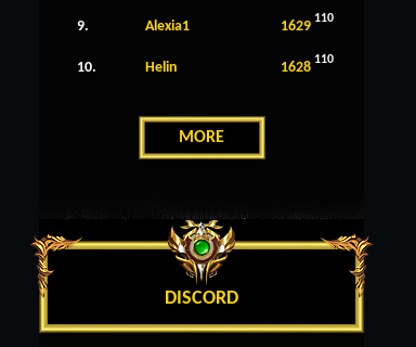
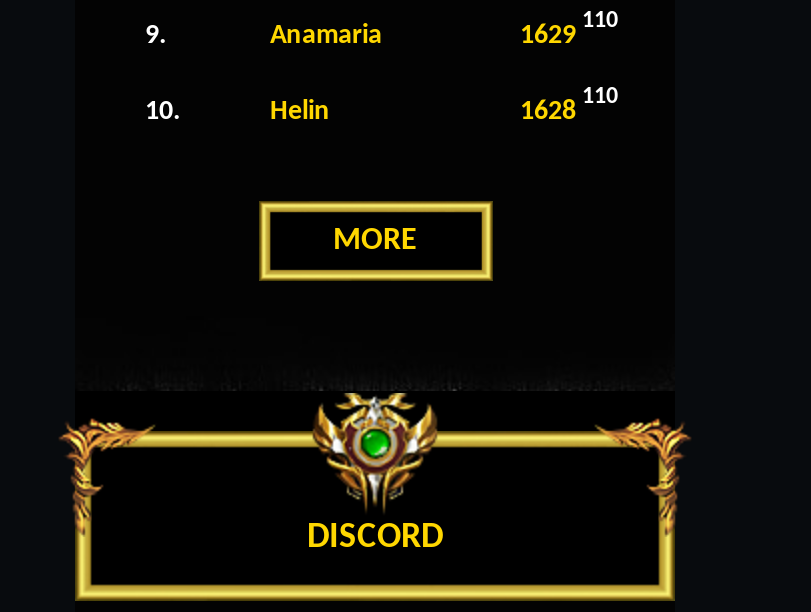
- Alexia1
+ Anamaria
